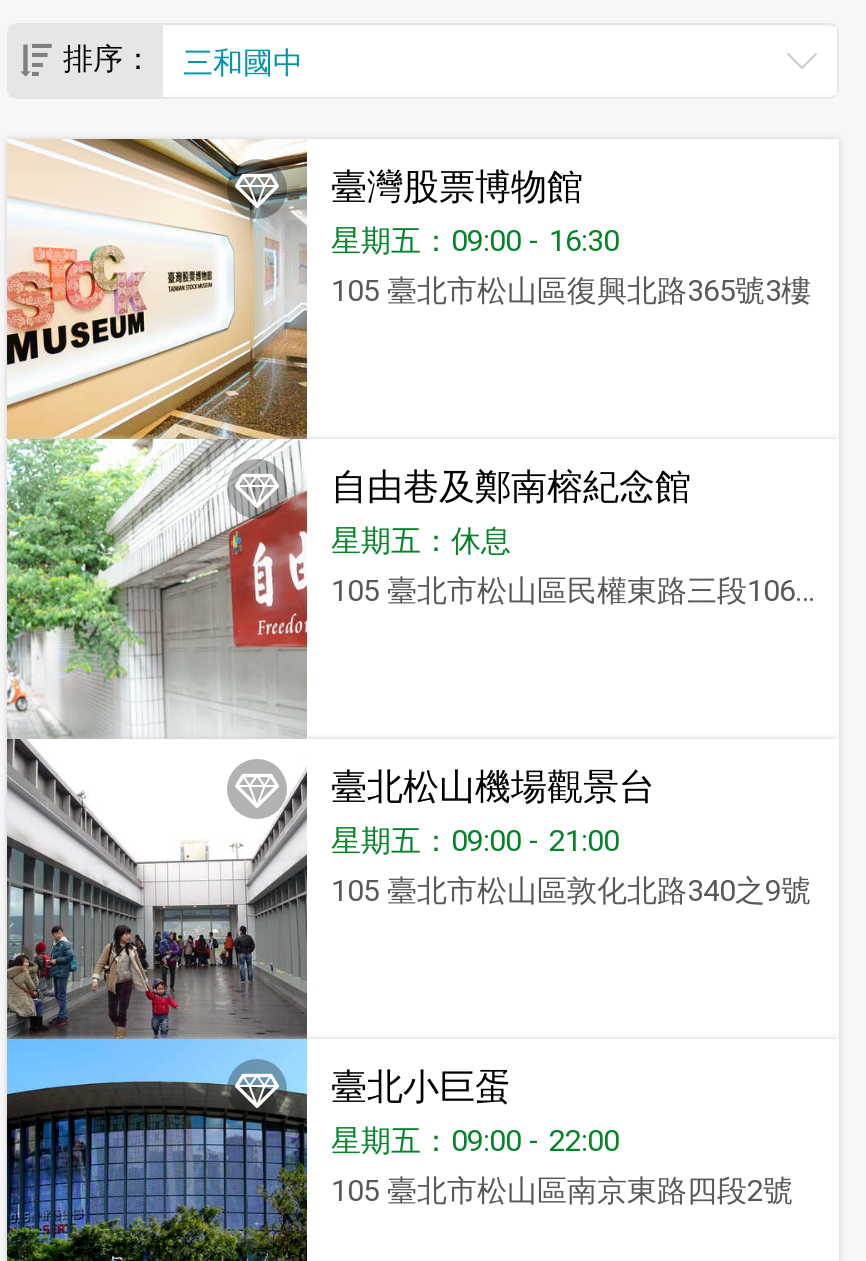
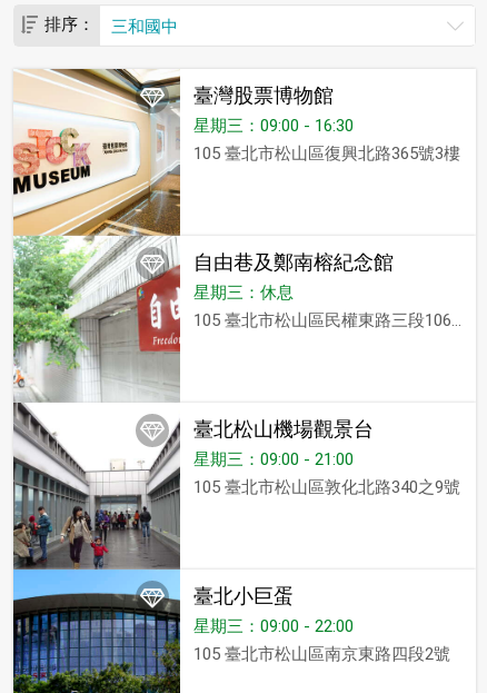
- 星期五：09:00 - 16:30
+ 星期三：09:00 - 16:30

- 星期五：休息
+ 星期三：休息

- 星期五：09:00 - 21:00
+ 星期三：09:00 - 21:00

- 星期五：09:00 - 22:00
+ 星期三：09:00 - 22:00
